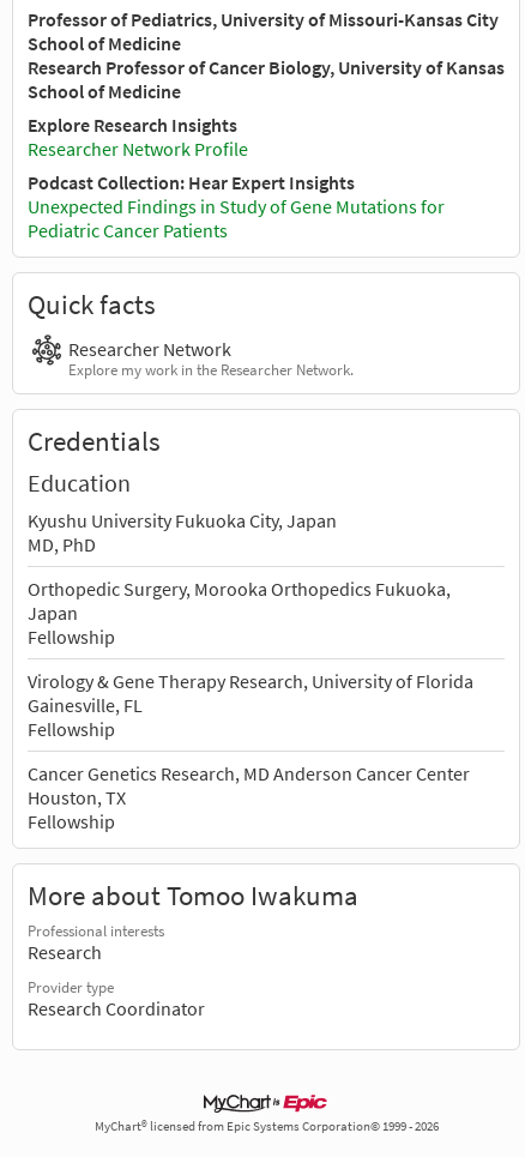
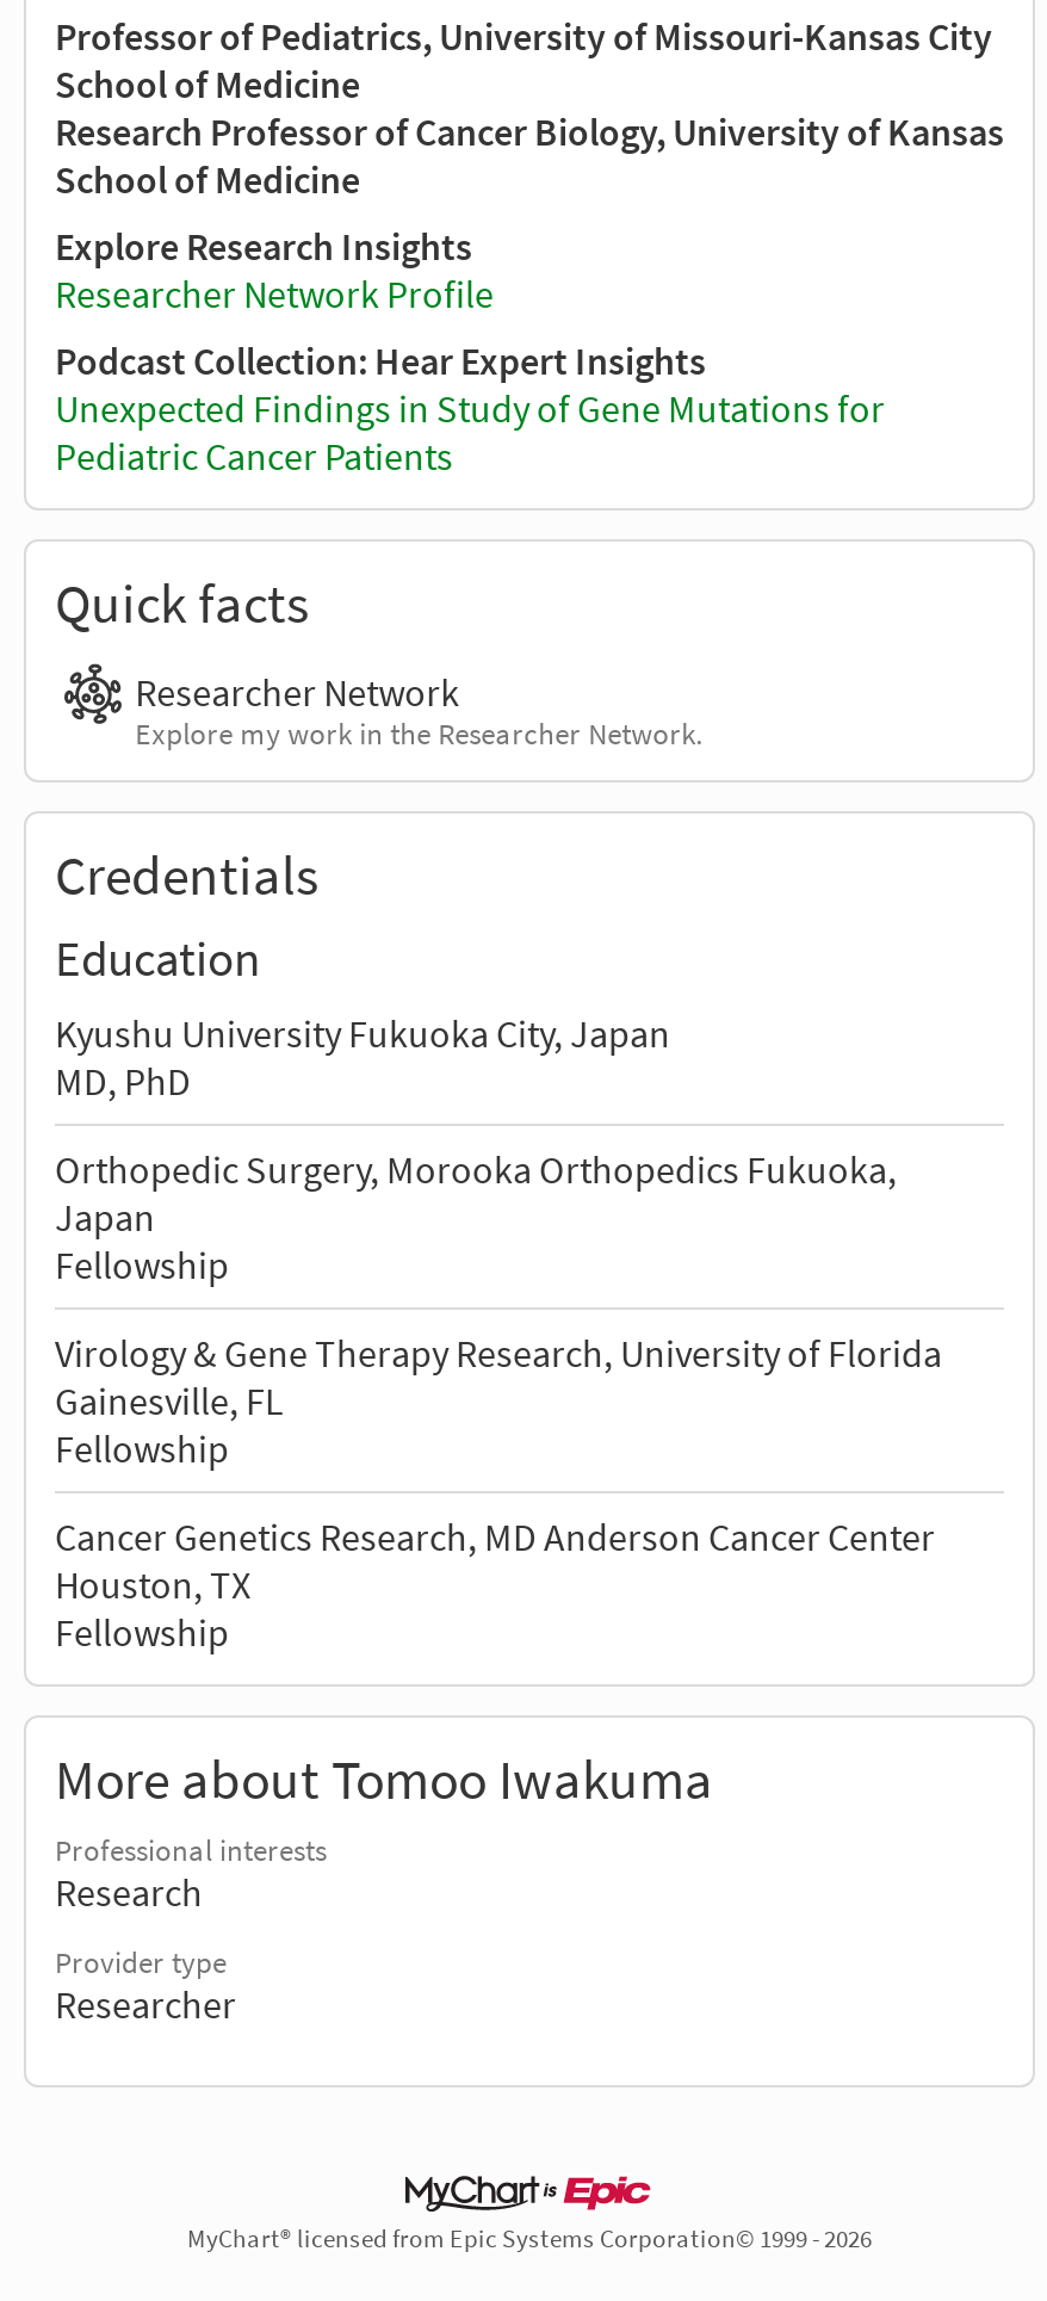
- Research Coordinator
+ Researcher
